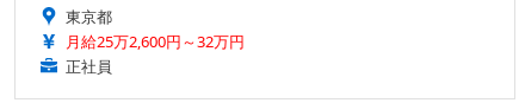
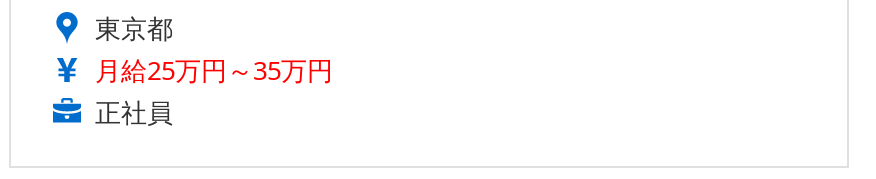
- 月給25万2,600円～32万円
+ 月給25万円～35万円
